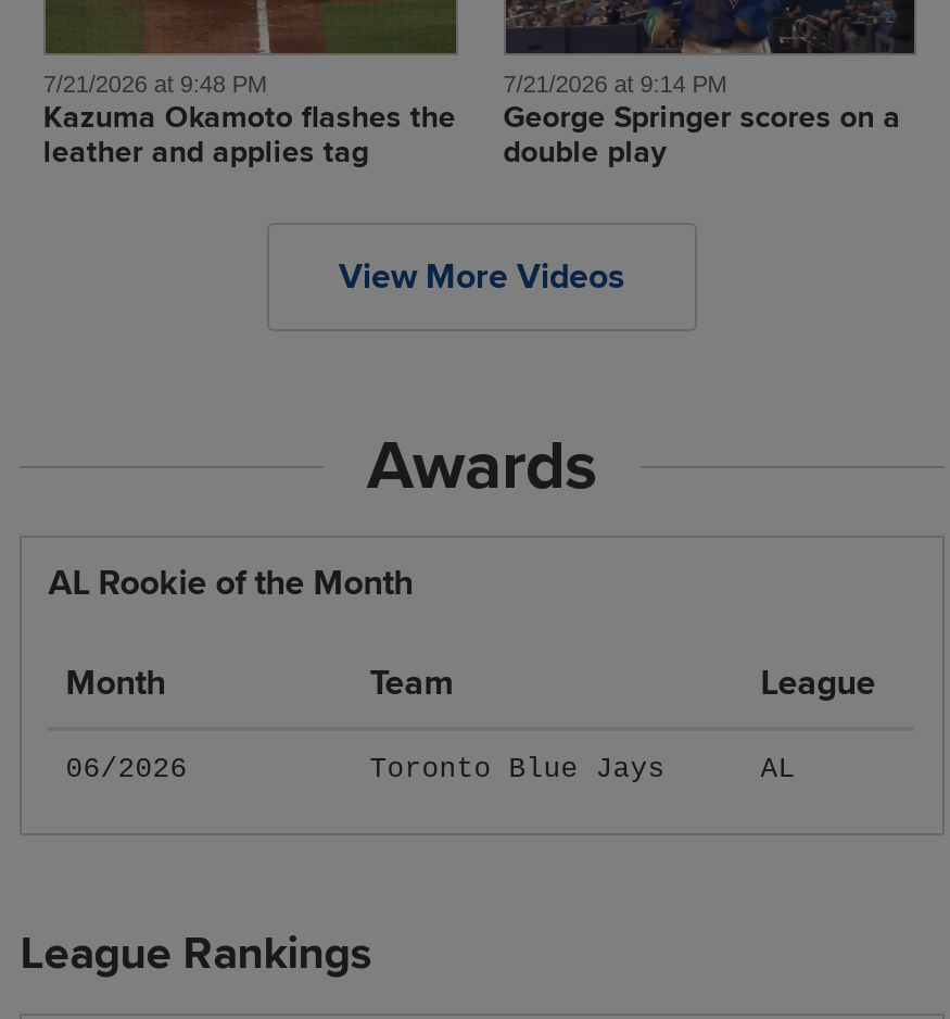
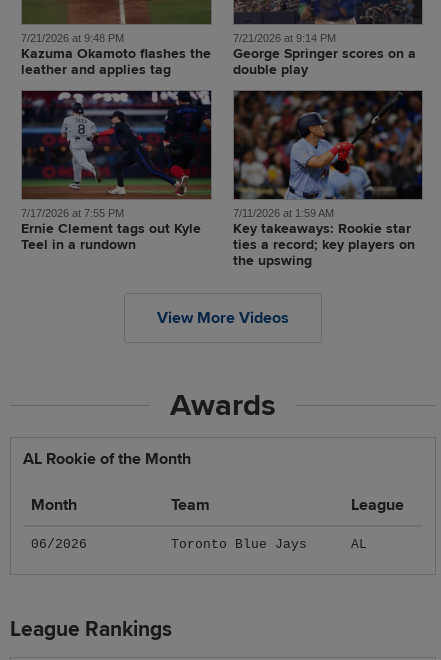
+ [image]
+ 7/17/2026 at 7:55 PM
+ Ernie Clement tags out Kyle
+ Teel in a rundown

+ [image]
+ 7/11/2026 at 1:59 AM
+ Key takeaways: Rookie star
+ ties a record; key players on
+ the upswing
